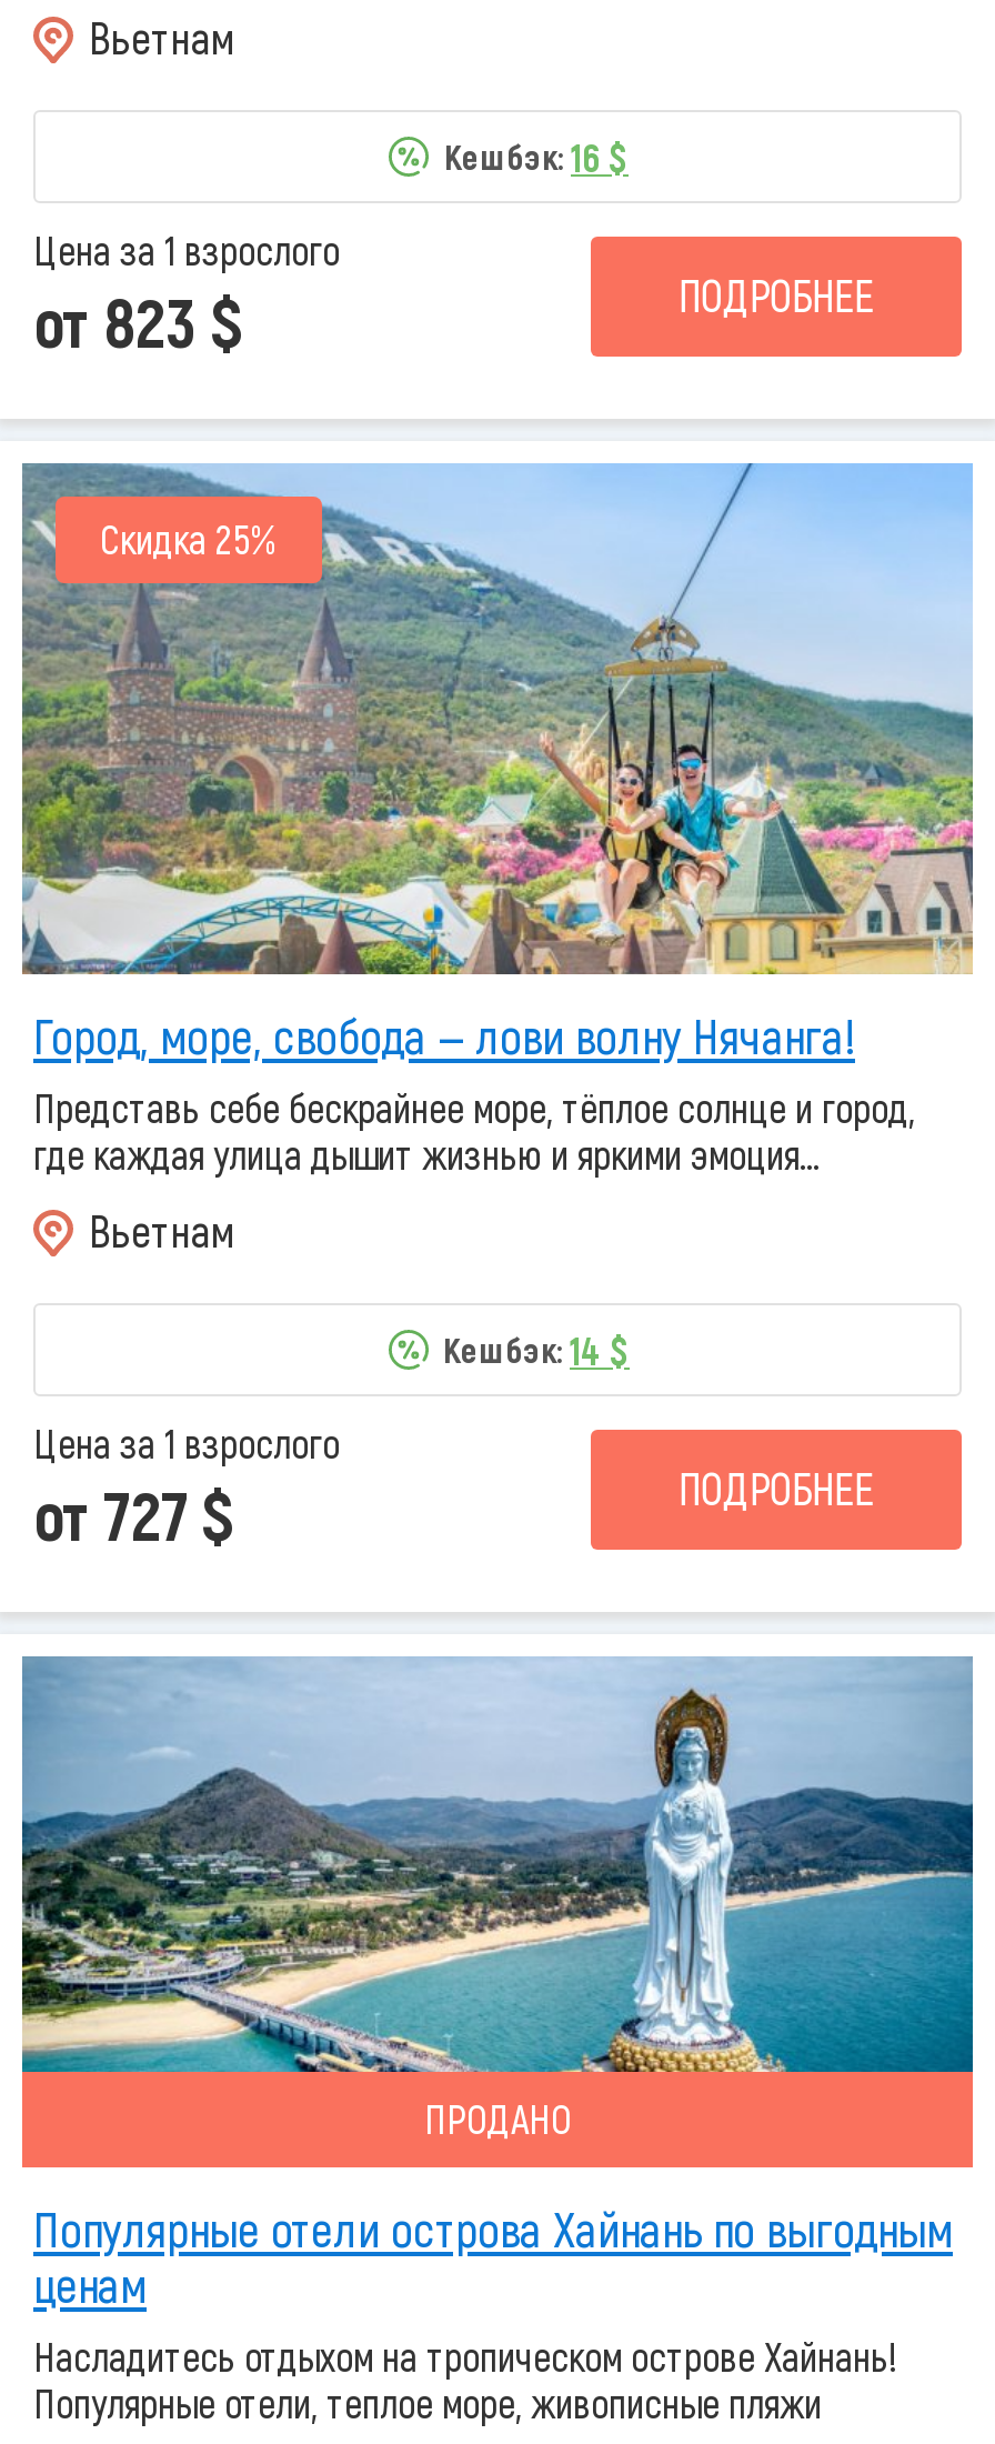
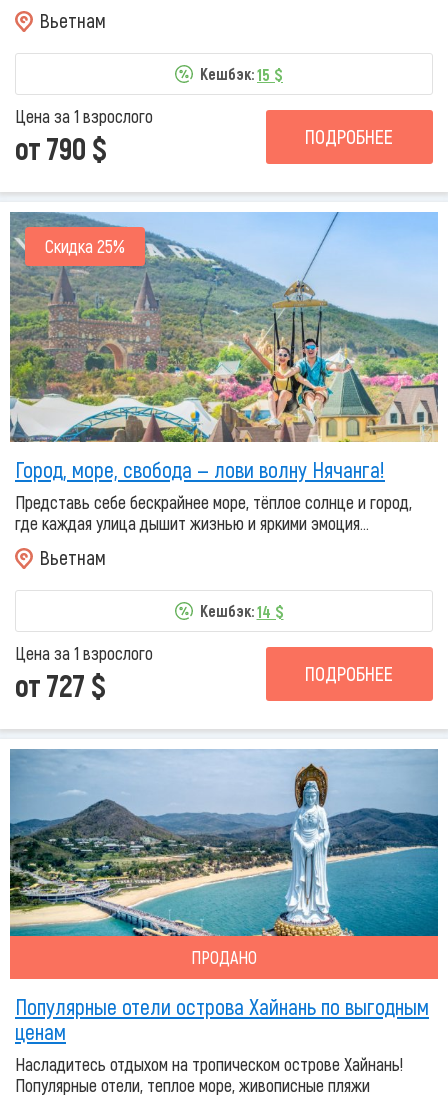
- Кешбэк: 16 $
+ Кешбэк: 15 $

- от 823 $
+ от 790 $
